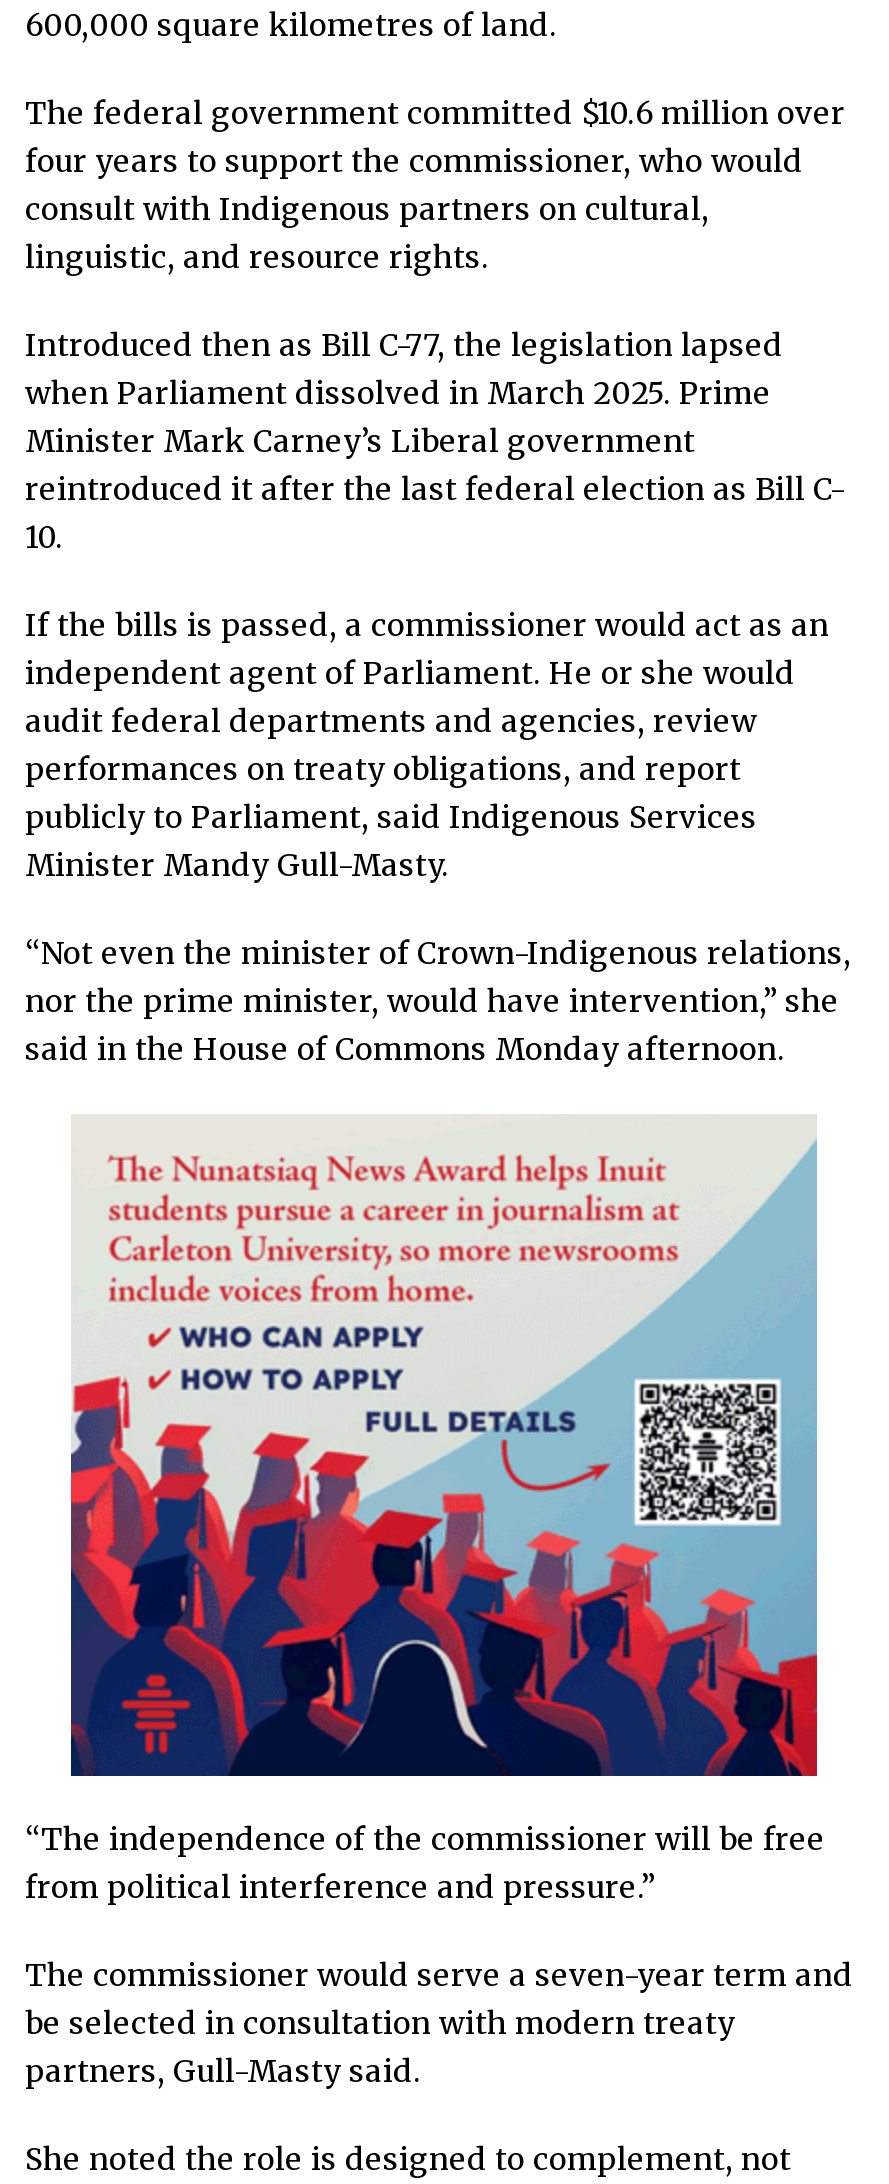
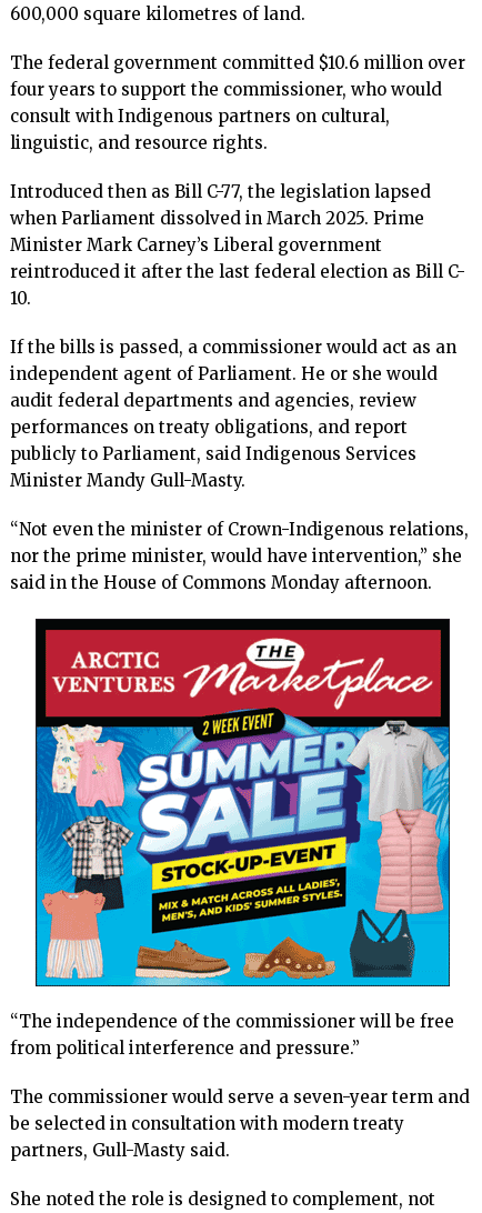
- [image]
+ [image]
